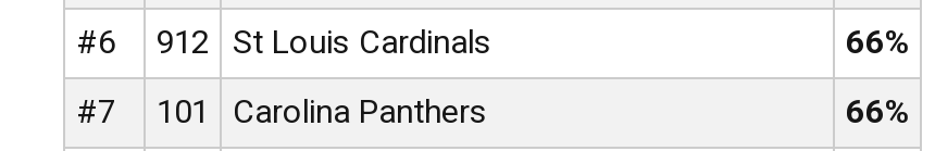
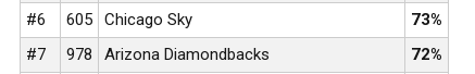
- 912
- St Louis Cardinals
- 66%
+ 605
+ Chicago Sky
+ 73%

- 101
- Carolina Panthers
- 66%
+ 978
+ Arizona Diamondbacks
+ 72%
